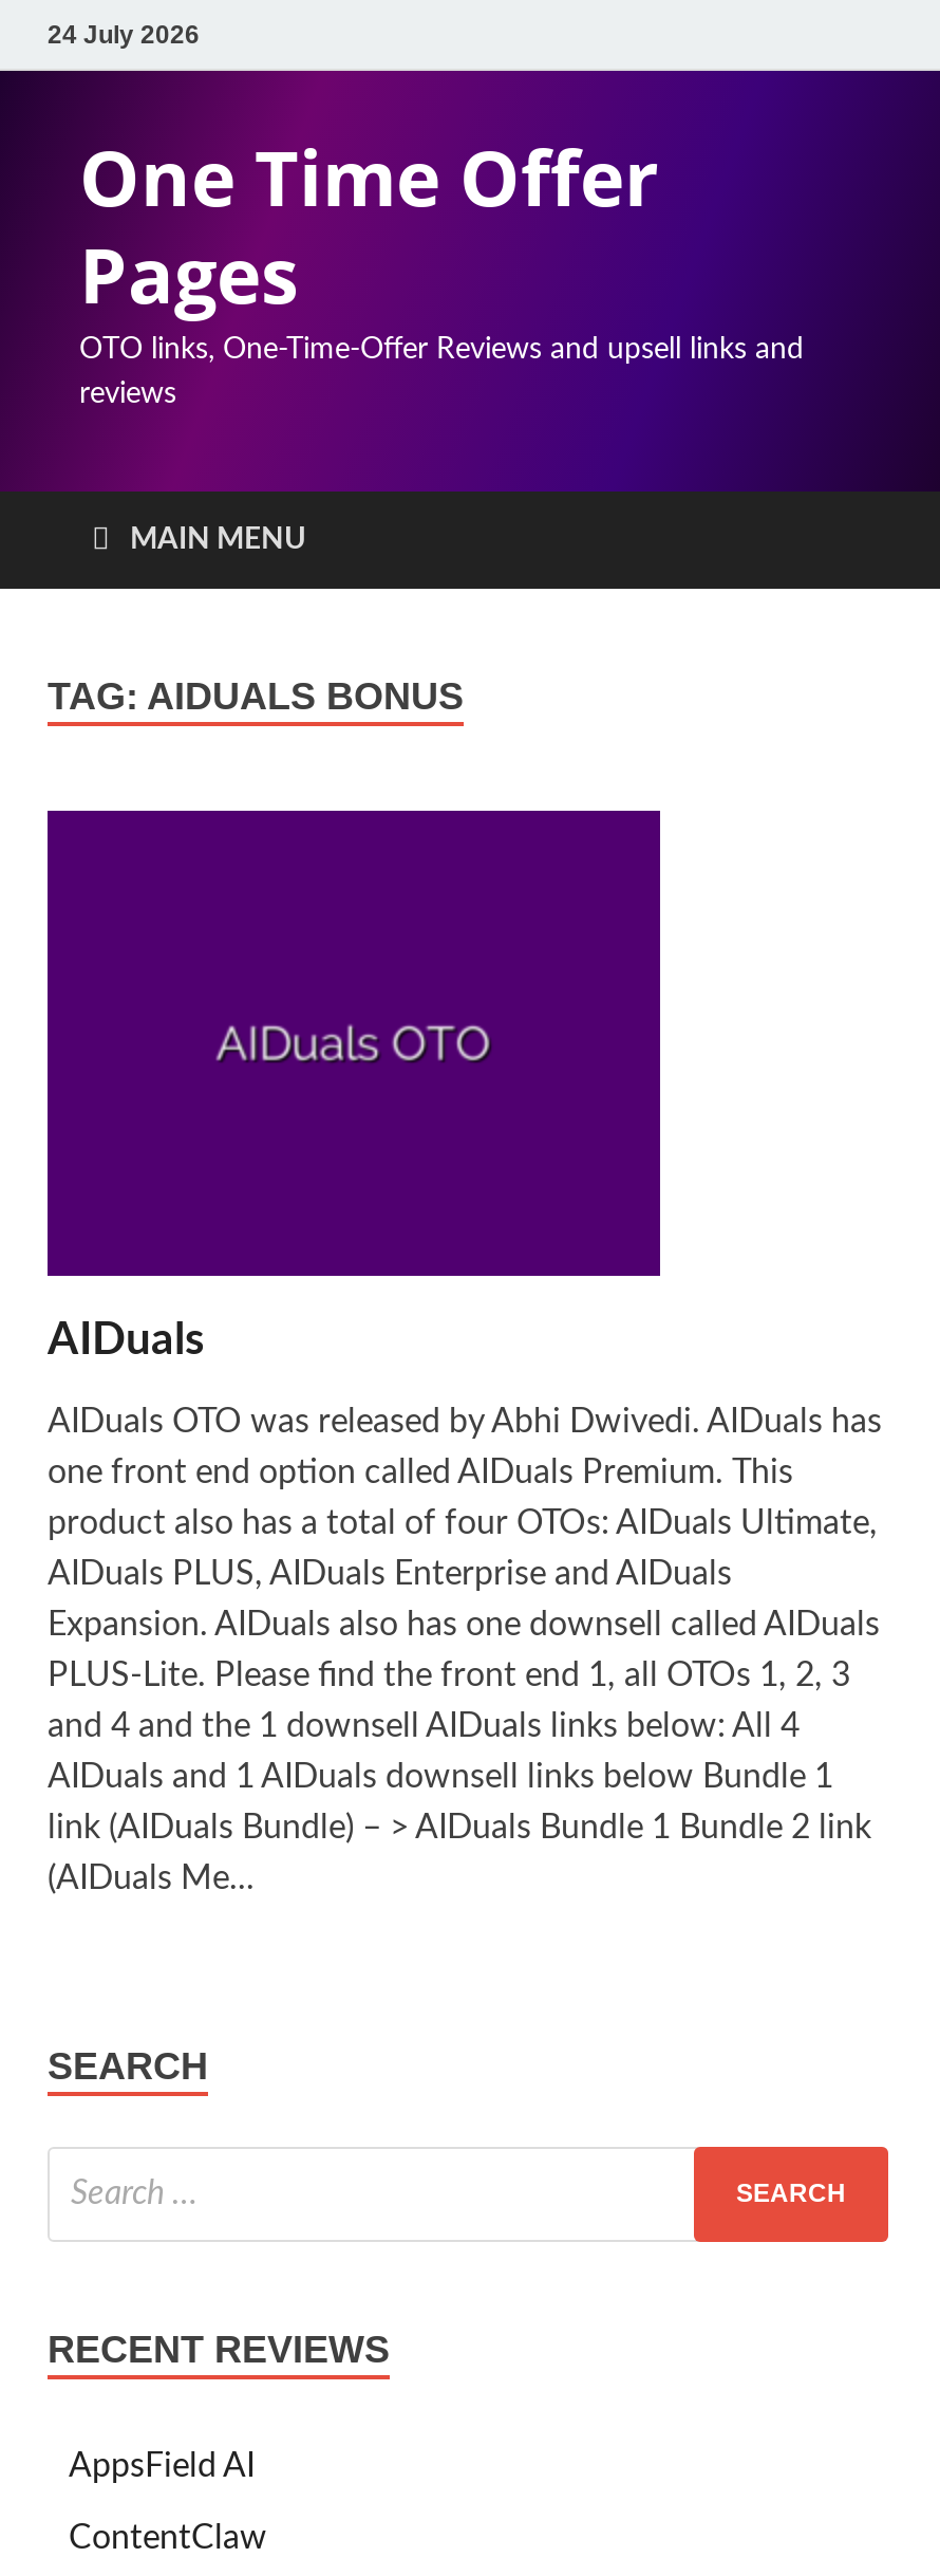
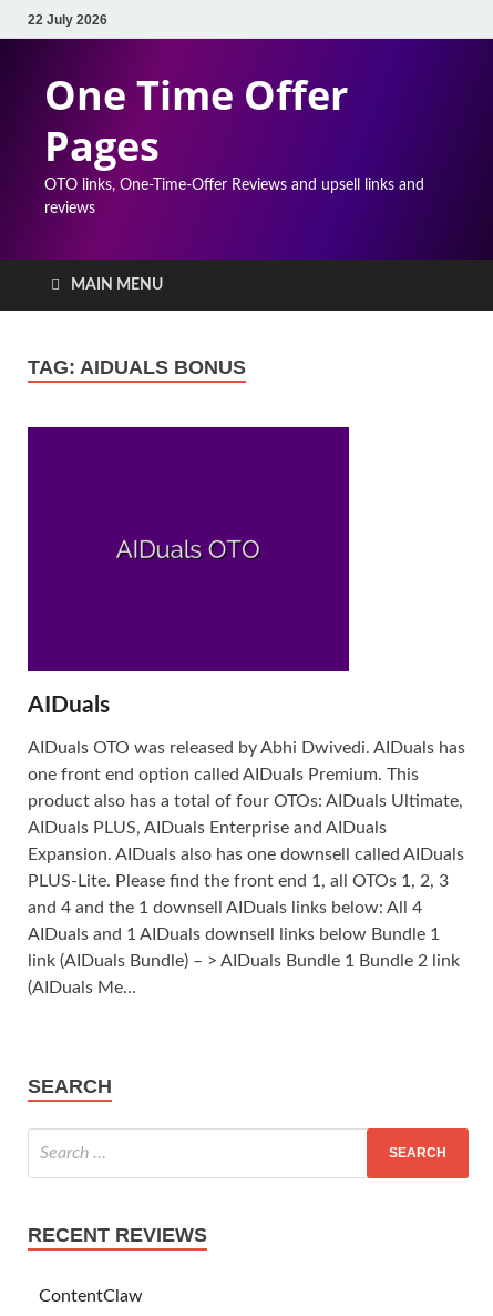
- 24 July 2026
+ 22 July 2026

- AppsField AI
